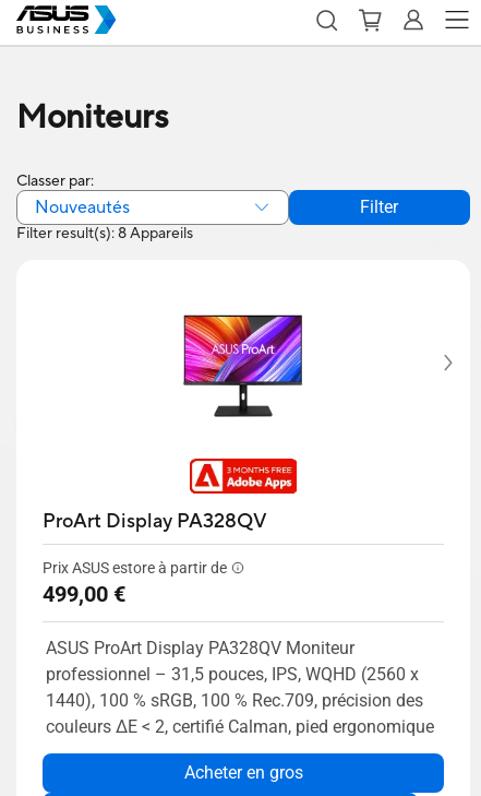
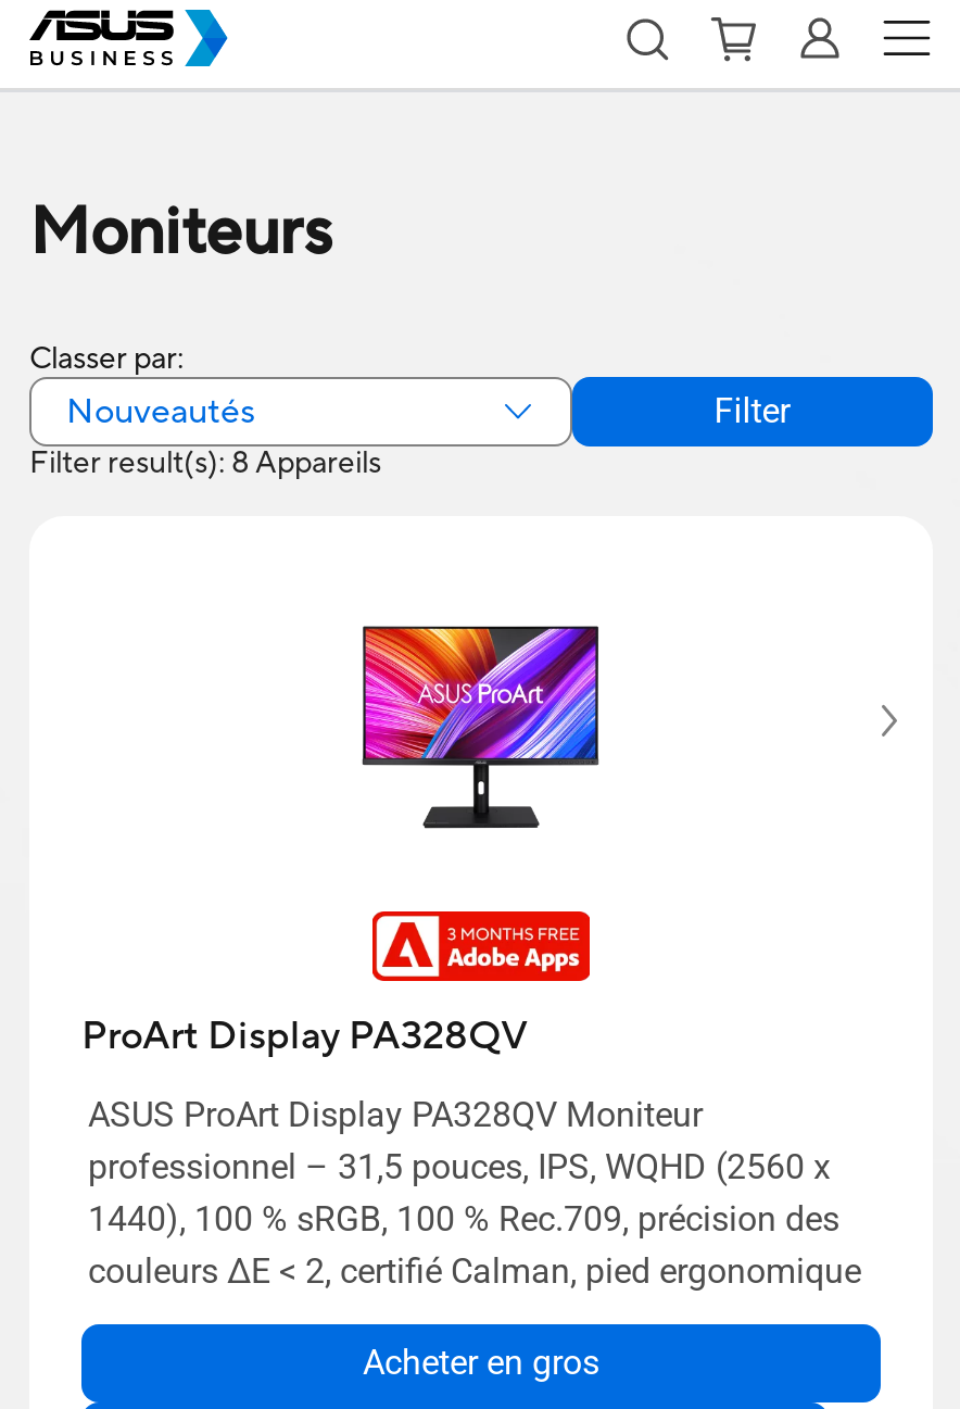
- Prix ASUS estore à partir de
- 499,00 €
